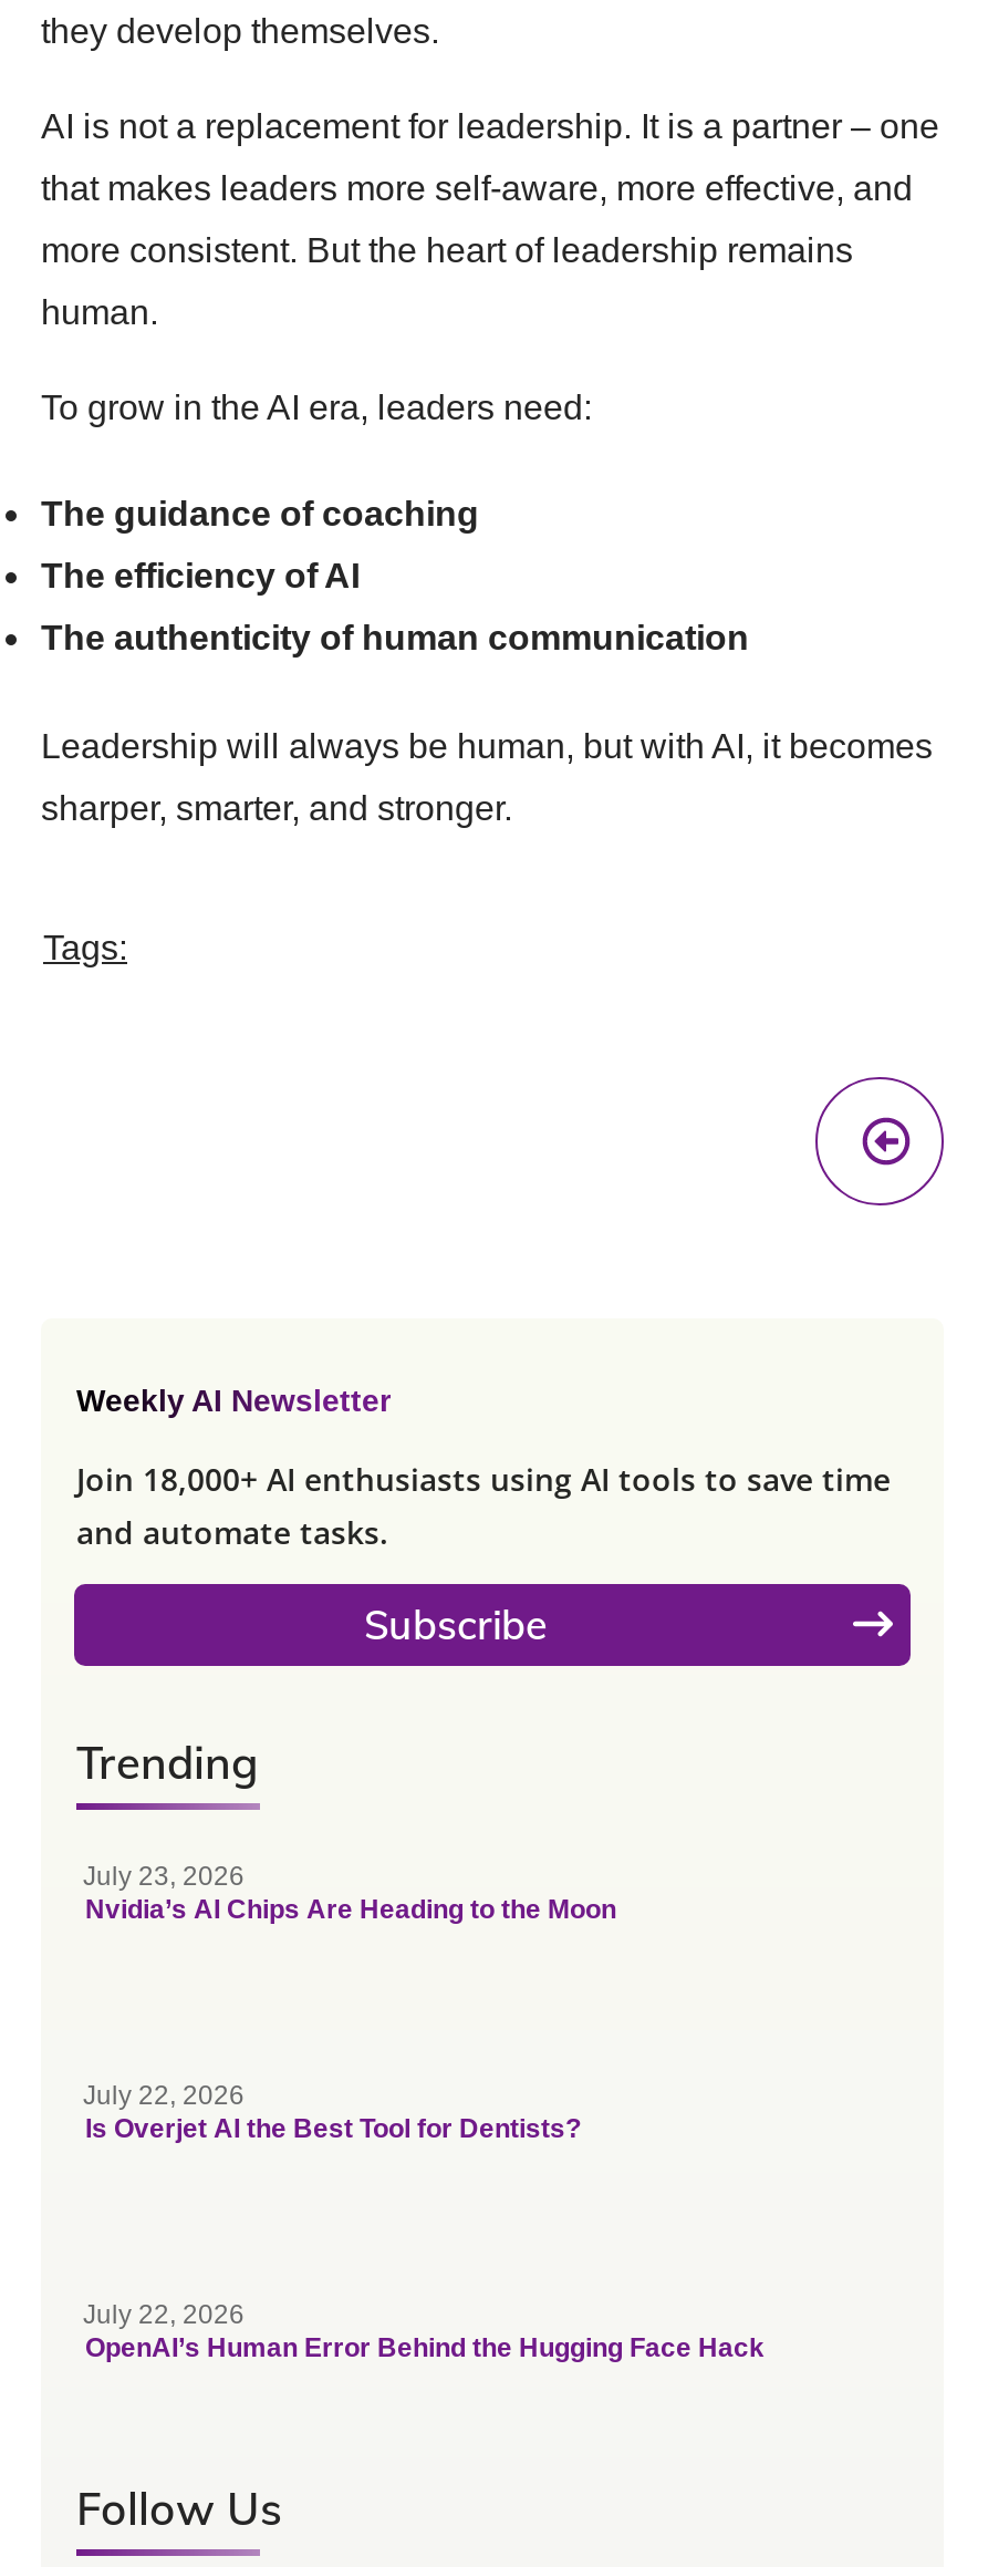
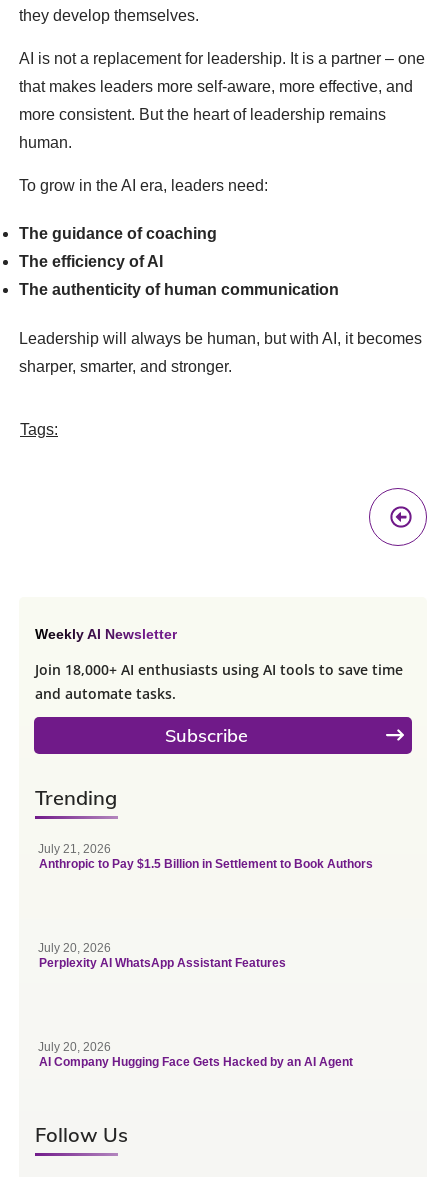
- July 23, 2026
- Nvidia’s AI Chips Are Heading to the Moon
+ July 21, 2026
+ Anthropic to Pay $1.5 Billion in Settlement to Book Authors

- July 22, 2026
- Is Overjet AI the Best Tool for Dentists?
+ July 20, 2026
+ Perplexity AI WhatsApp Assistant Features

- July 22, 2026
- OpenAI’s Human Error Behind the Hugging Face Hack
+ July 20, 2026
+ AI Company Hugging Face Gets Hacked by an AI Agent
